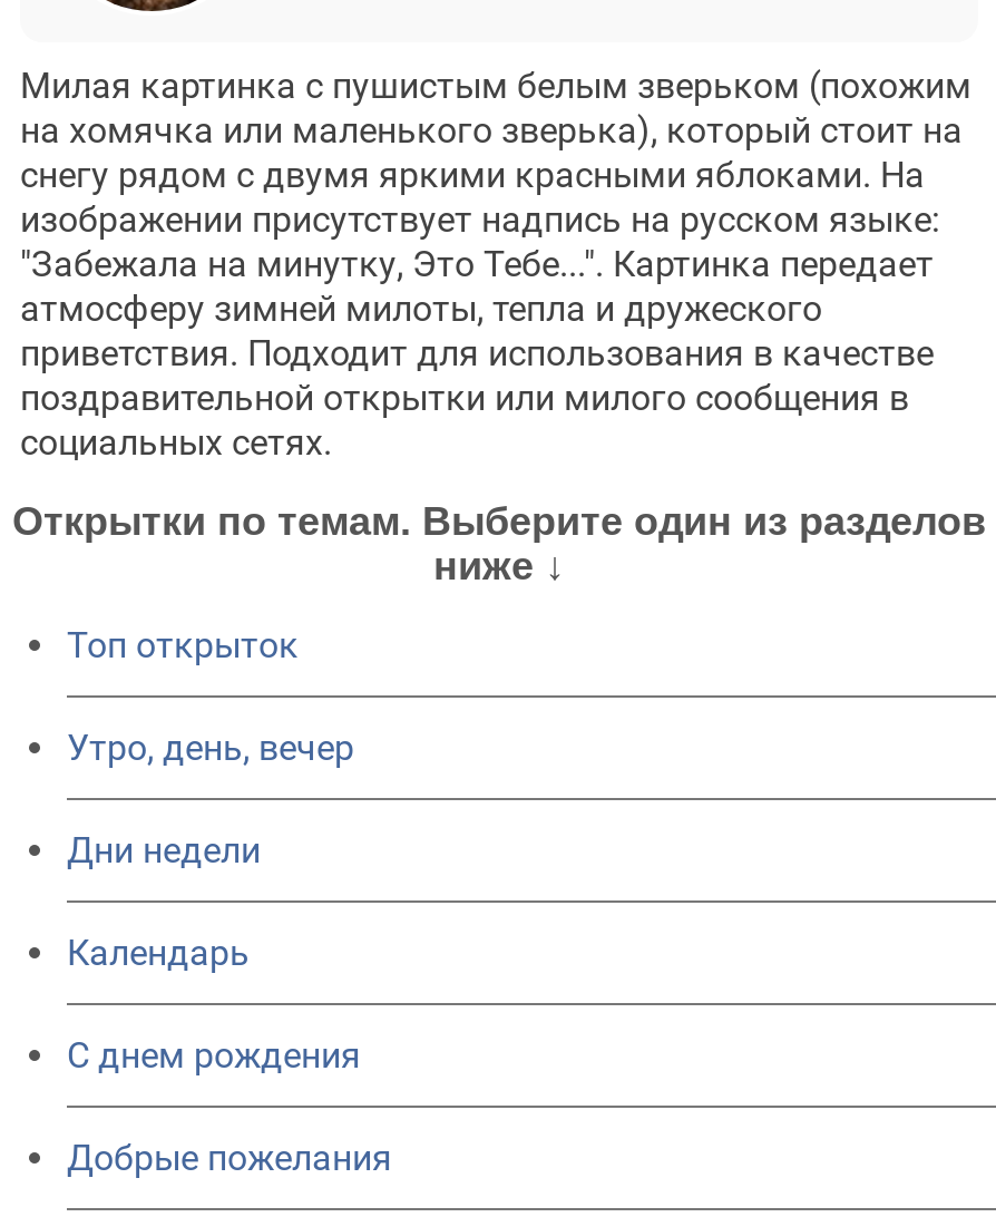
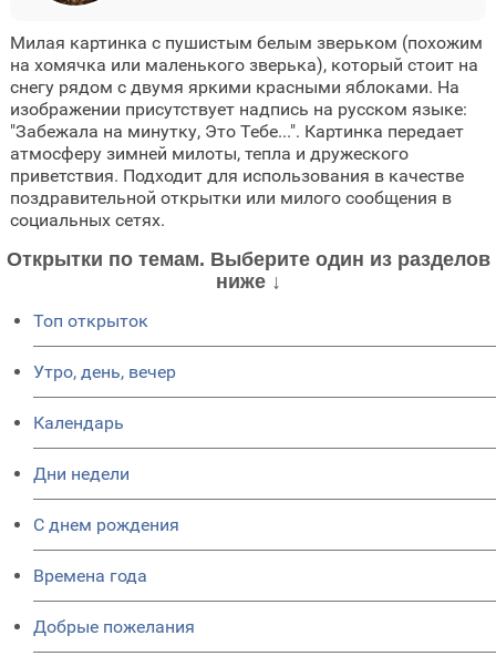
moved down: Дни недели

moved up: Календарь

+ Времена года
